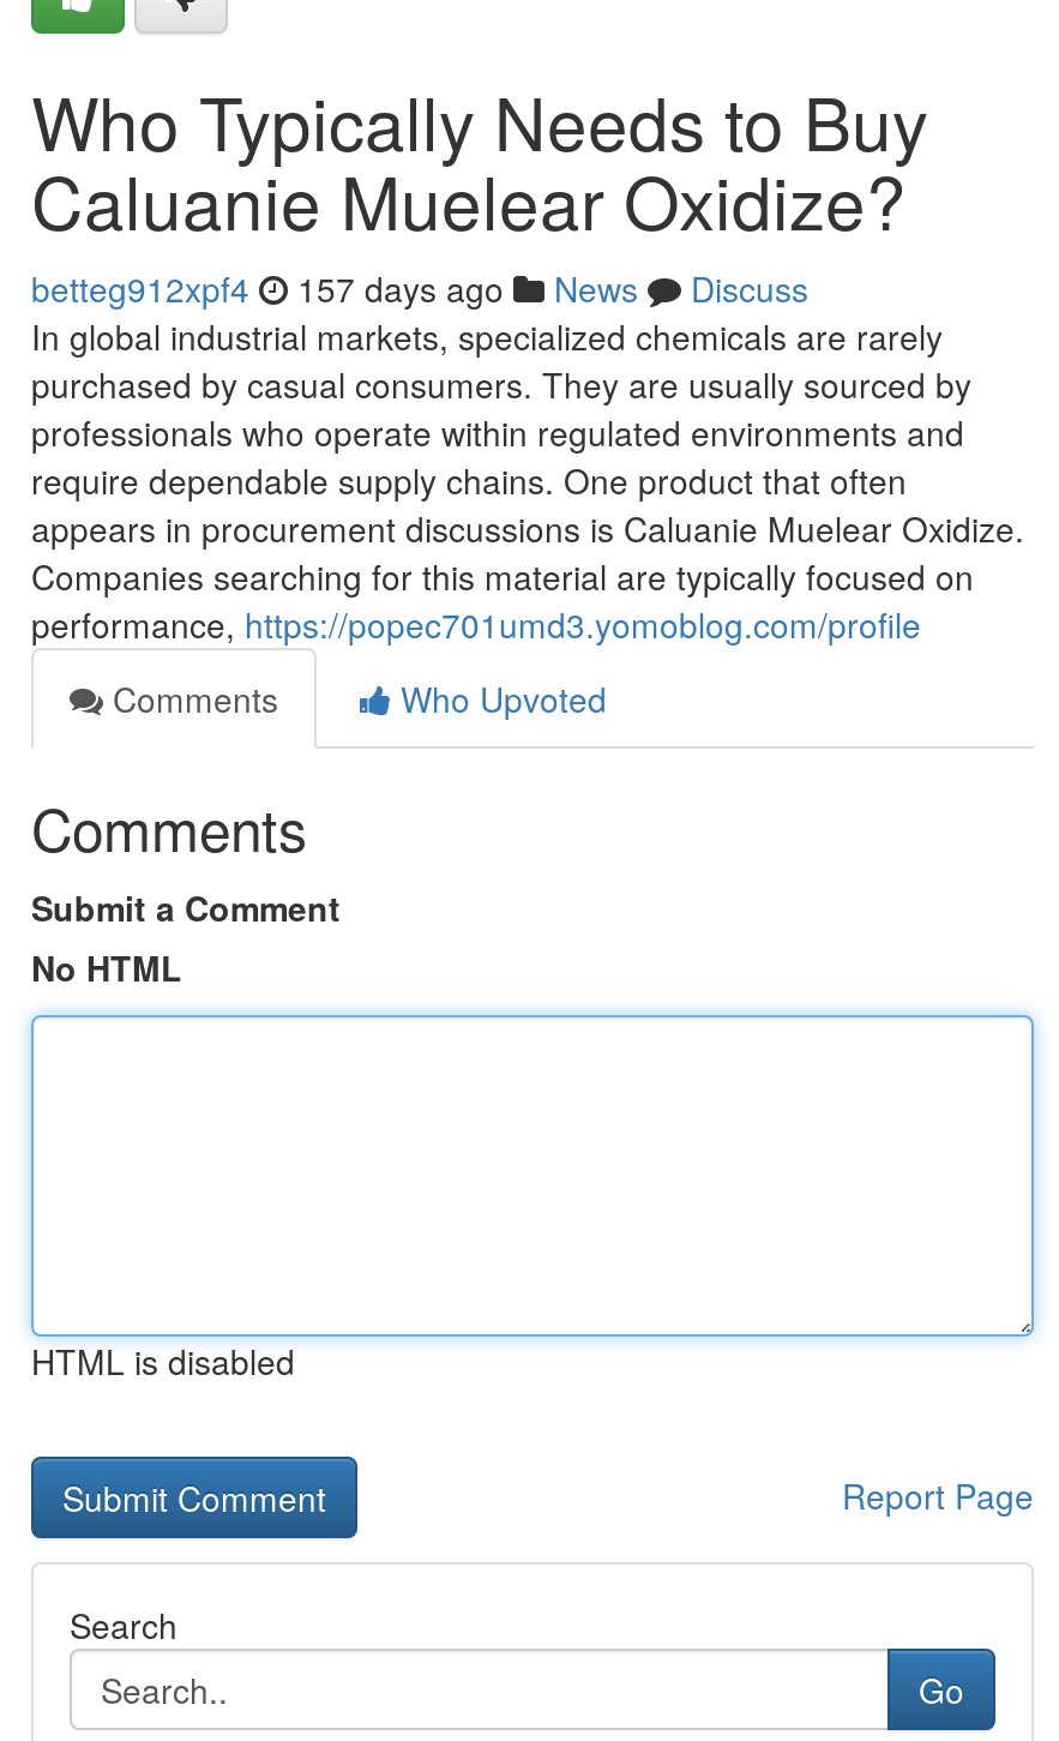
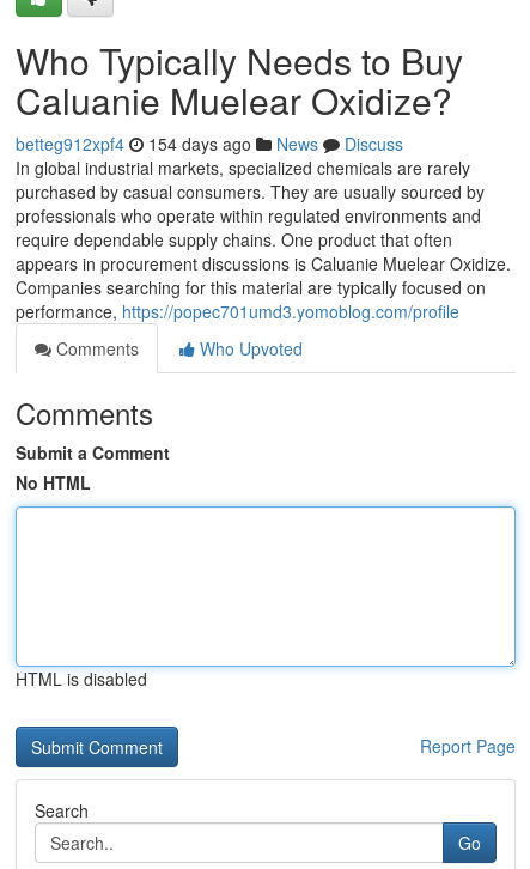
- betteg912xpf4 157 days ago News Discuss
+ betteg912xpf4 154 days ago News Discuss
